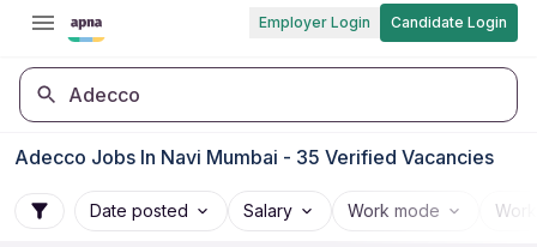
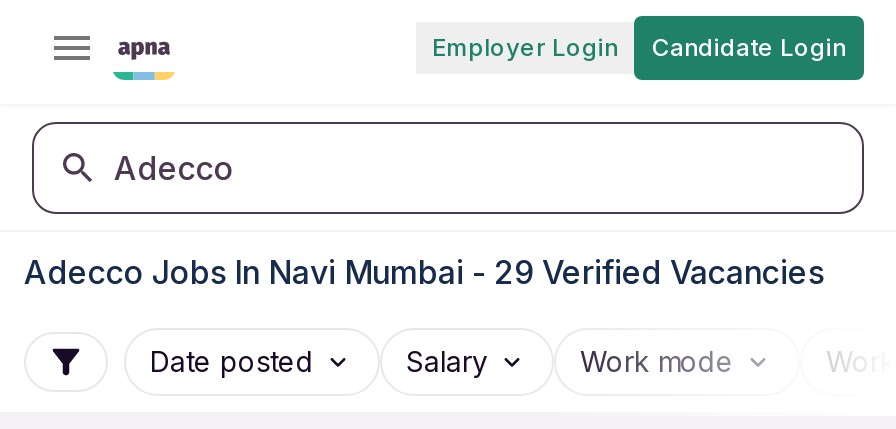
- Adecco Jobs In Navi Mumbai - 35 Verified Vacancies
+ Adecco Jobs In Navi Mumbai - 29 Verified Vacancies
